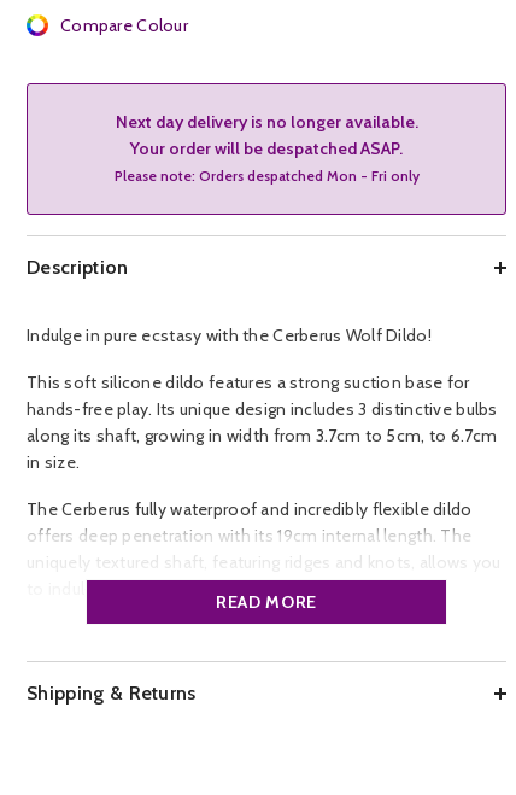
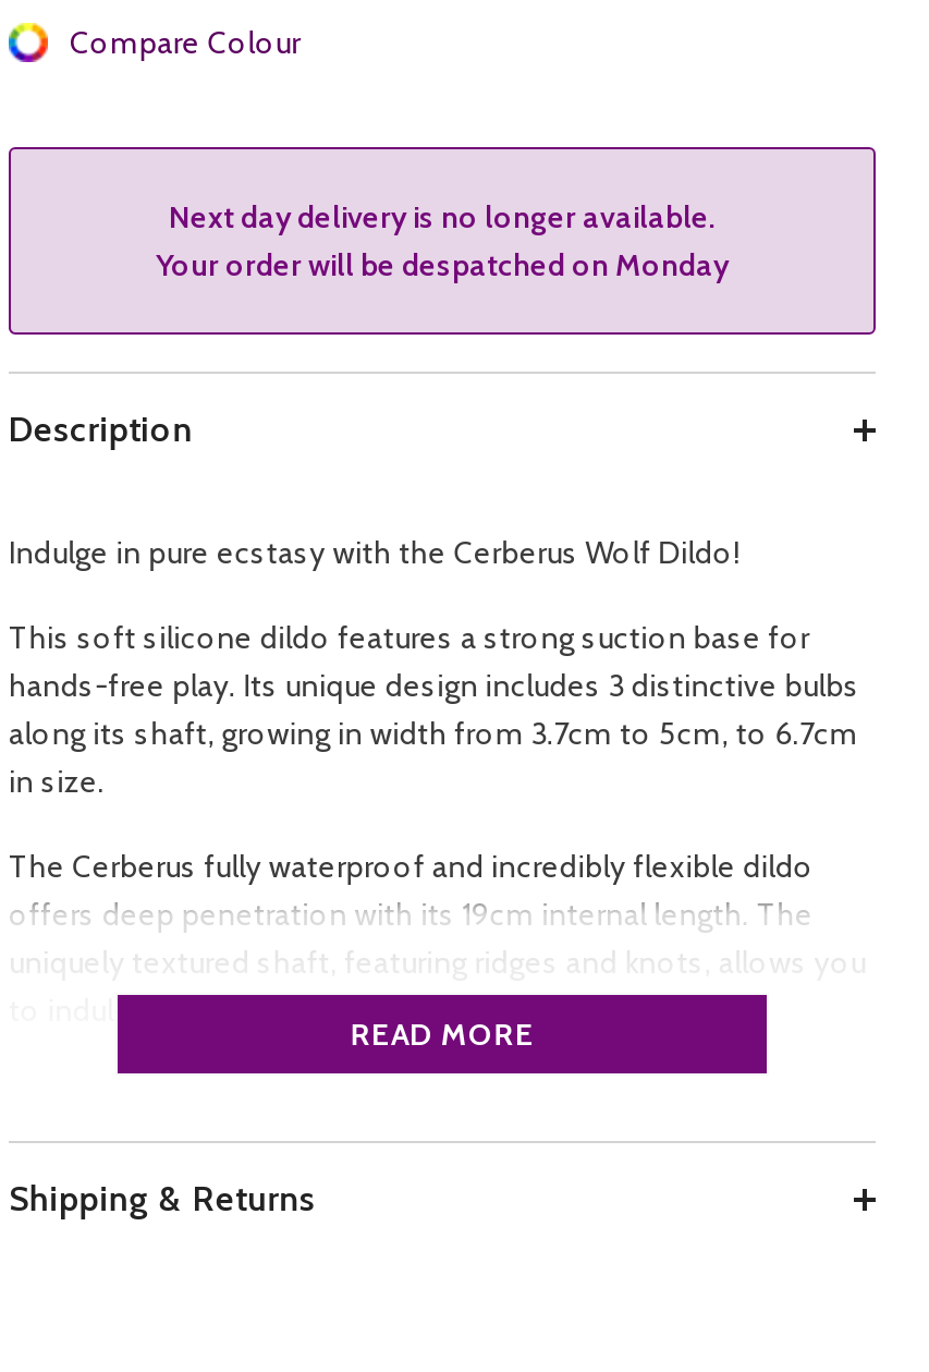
- Your order will be despatched ASAP.
- Please note: Orders despatched Mon - Fri only
+ Your order will be despatched on Monday
